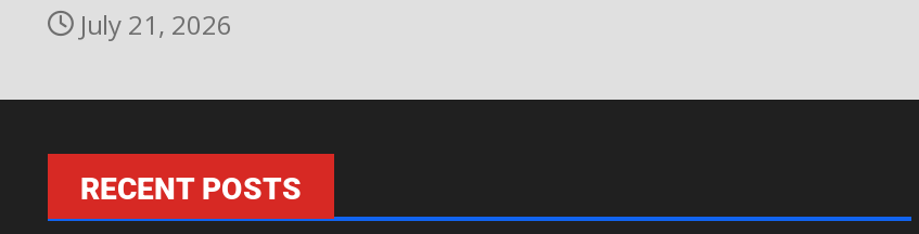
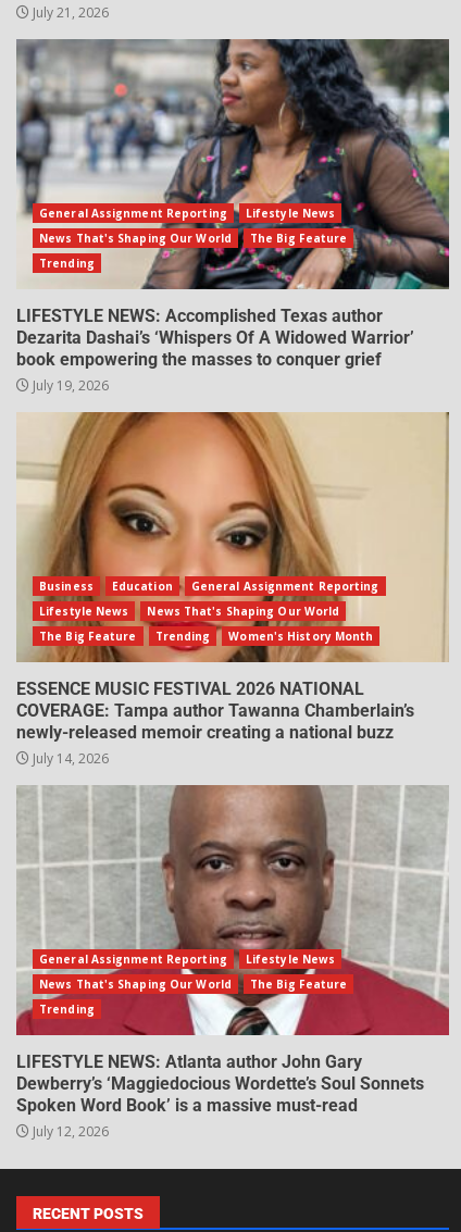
+ [image]
+ General Assignment Reporting
+ Lifestyle News
+ News That's Shaping Our World
+ The Big Feature
+ Trending
+ LIFESTYLE NEWS: Accomplished Texas author
+ Dezarita Dashai’s ‘Whispers Of A Widowed Warrior’
+ book empowering the masses to conquer grief
+ July 19, 2026

+ [image]
+ General Assignment Reporting
+ Lifestyle News
+ News That's Shaping Our World
+ The Big Feature
+ Trending
+ LIFESTYLE NEWS: Atlanta author John Gary
+ Dewberry’s ‘Maggiedocious Wordette’s Soul Sonnets
+ Spoken Word Book’ is a massive must-read
+ July 12, 2026

+ [image]
+ Business
+ Education
+ General Assignment Reporting
+ Lifestyle News
+ News That's Shaping Our World
+ The Big Feature
+ Trending
+ Women's History Month
+ ESSENCE MUSIC FESTIVAL 2026 NATIONAL
+ COVERAGE: Tampa author Tawanna Chamberlain’s
+ newly-released memoir creating a national buzz
+ July 14, 2026
